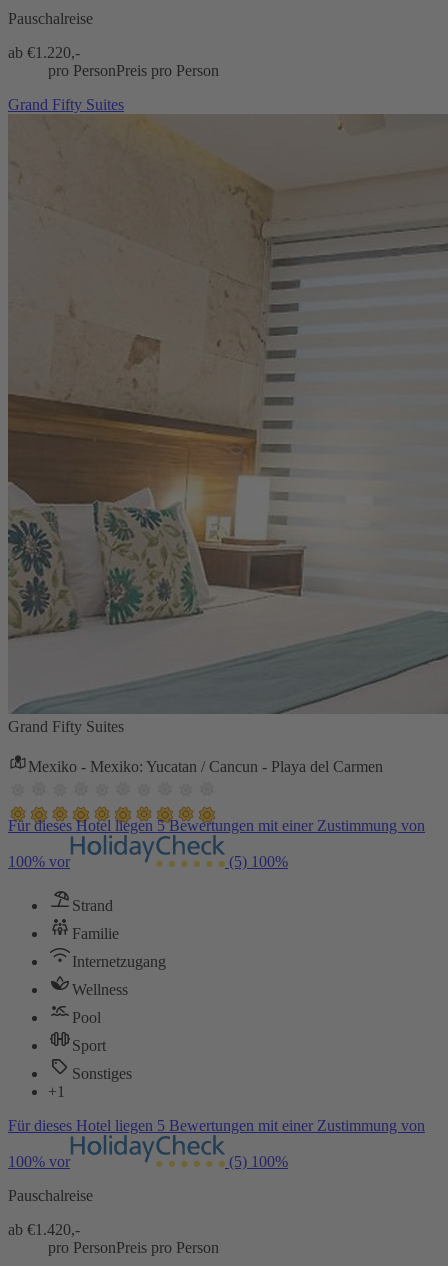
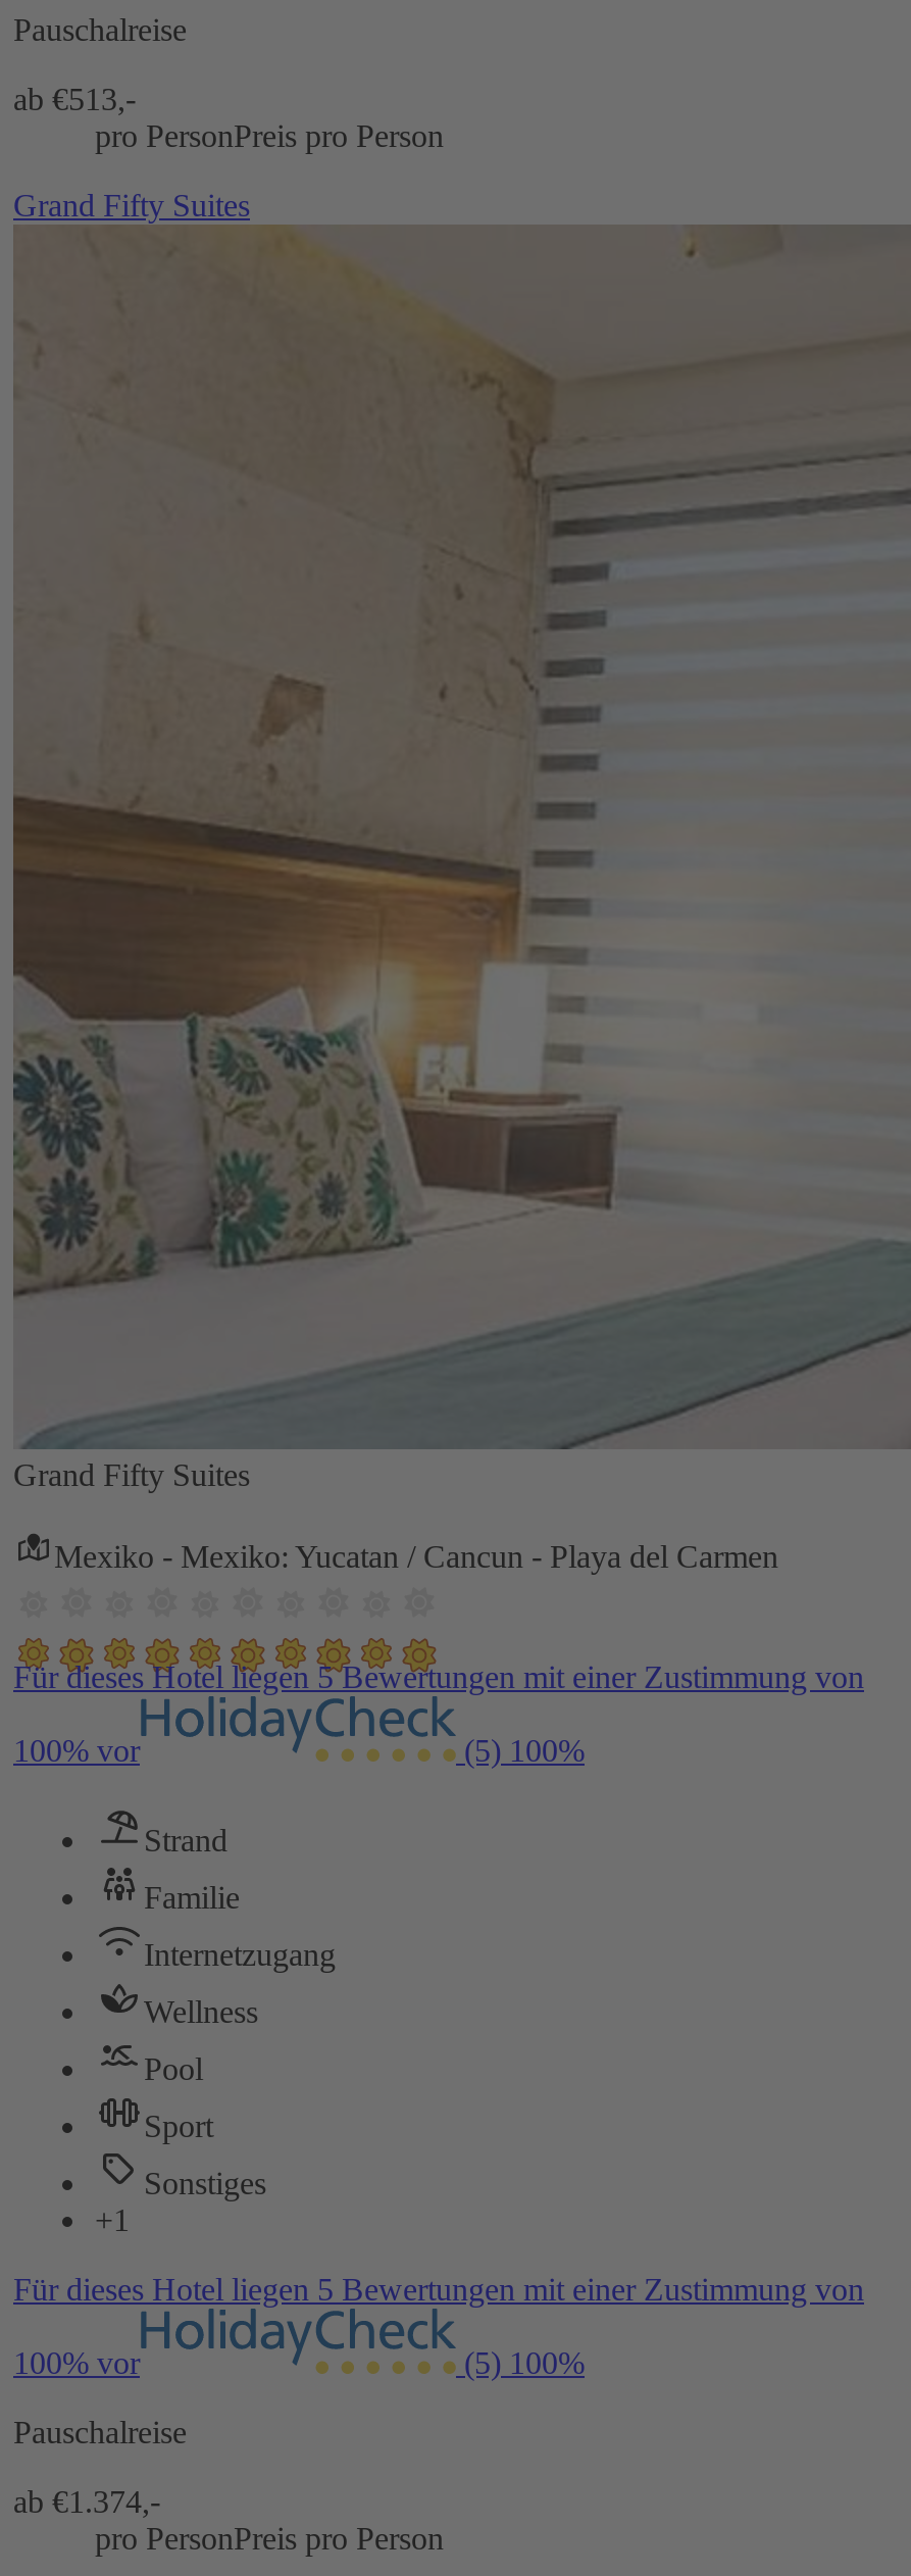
- ab €1.220,-
+ ab €513,-

- ab €1.420,-
+ ab €1.374,-
